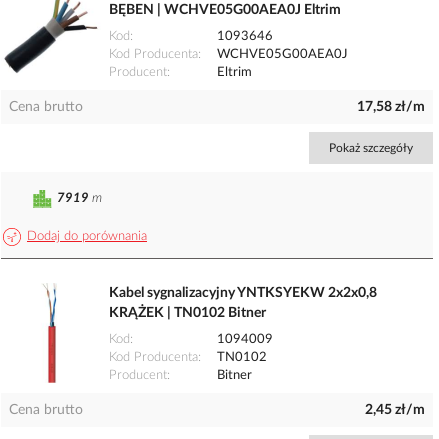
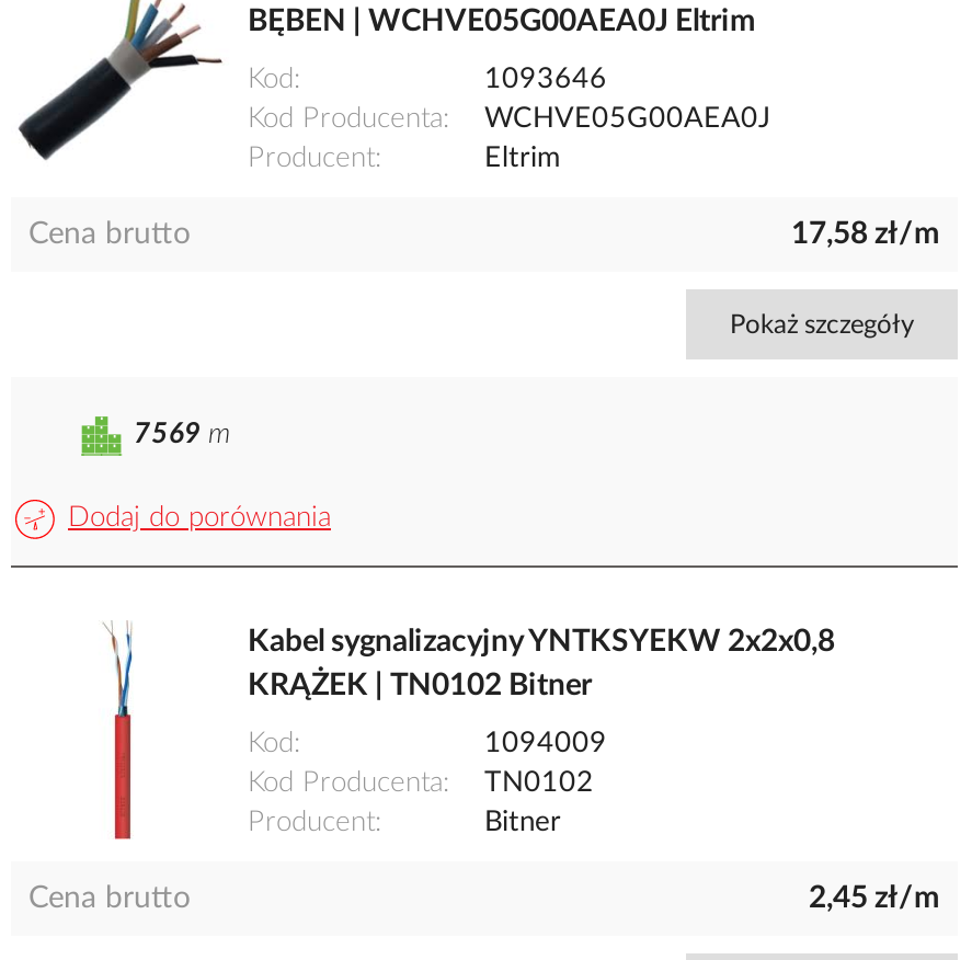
- 7919 m
+ 7569 m
